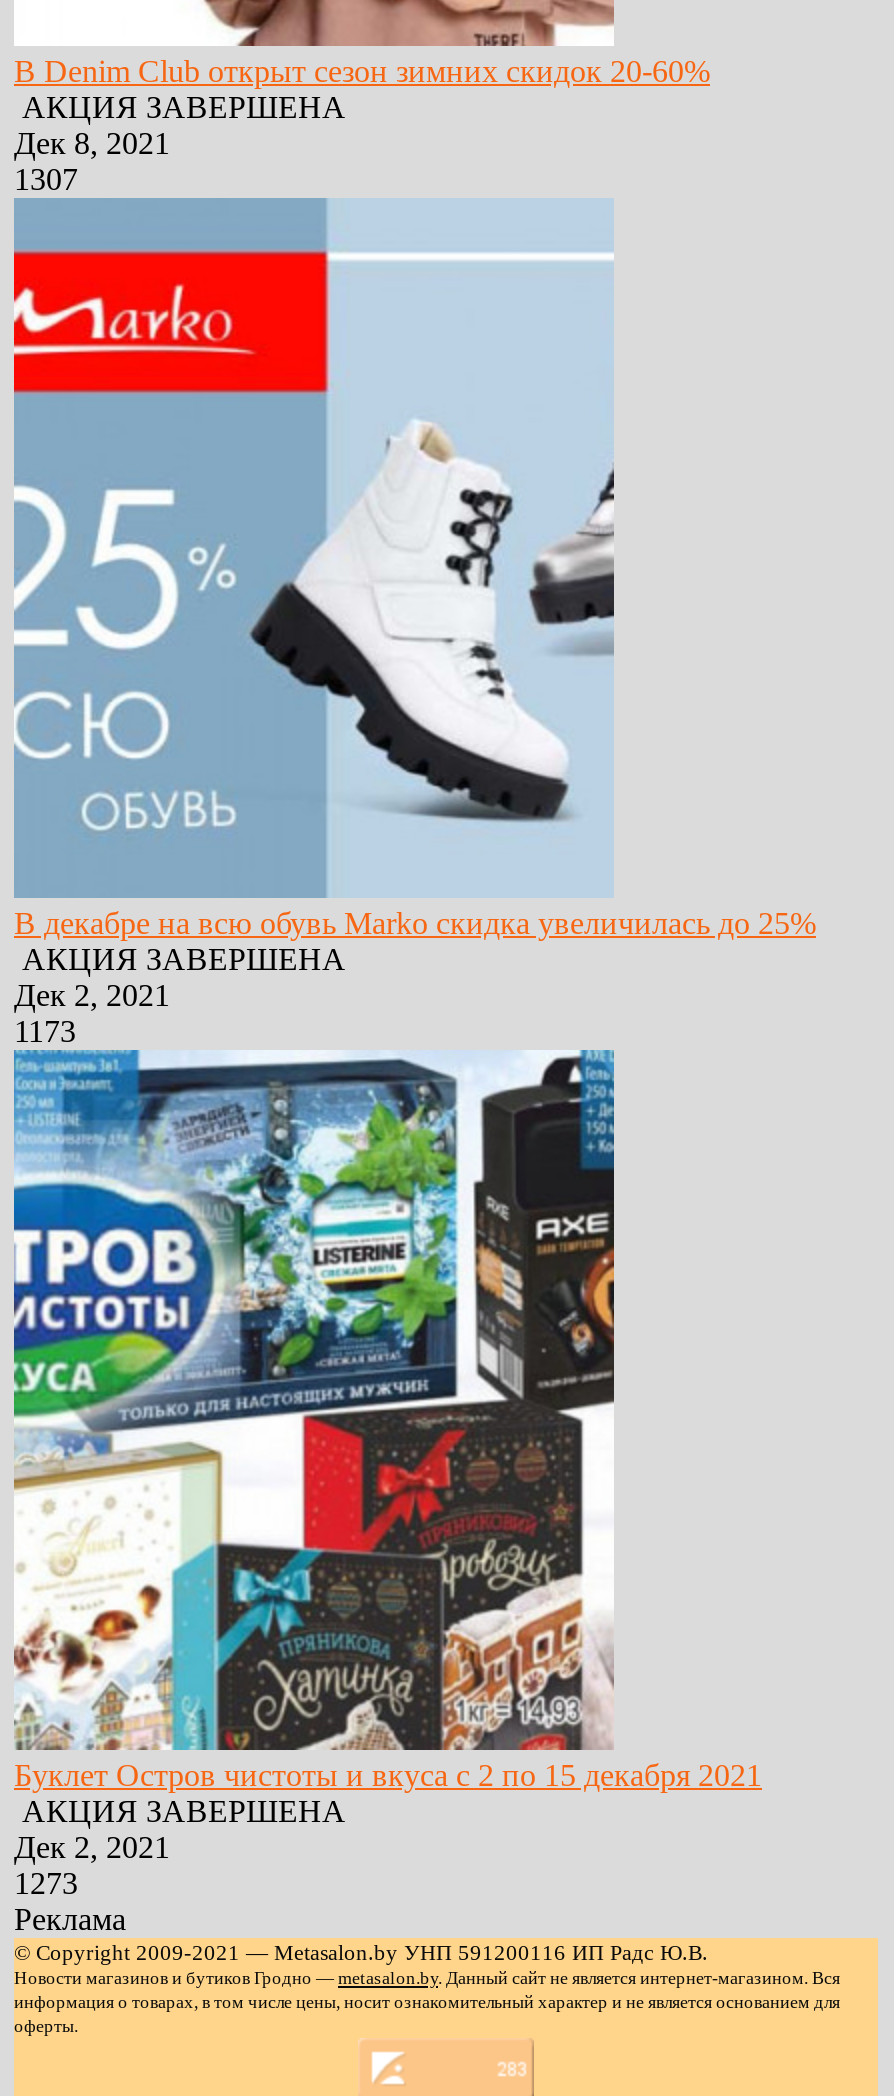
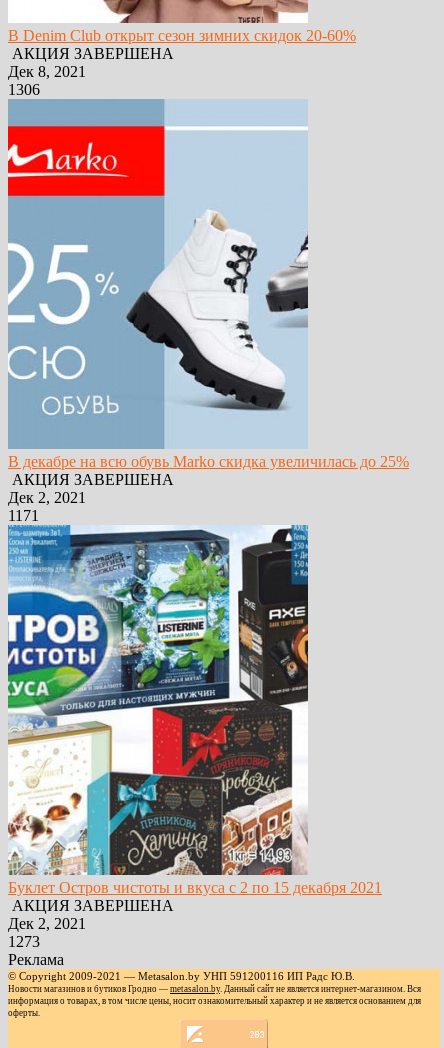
- 1307
+ 1306

- 1173
+ 1171
